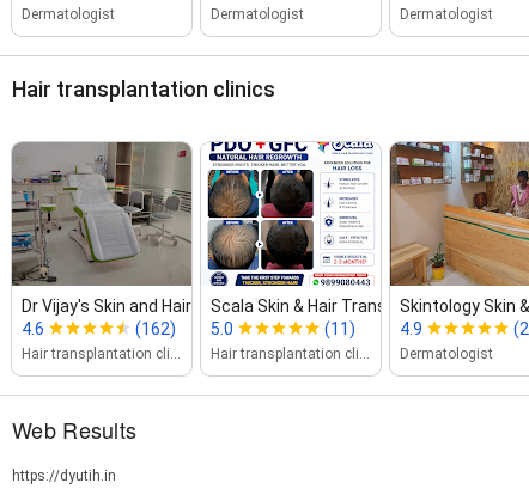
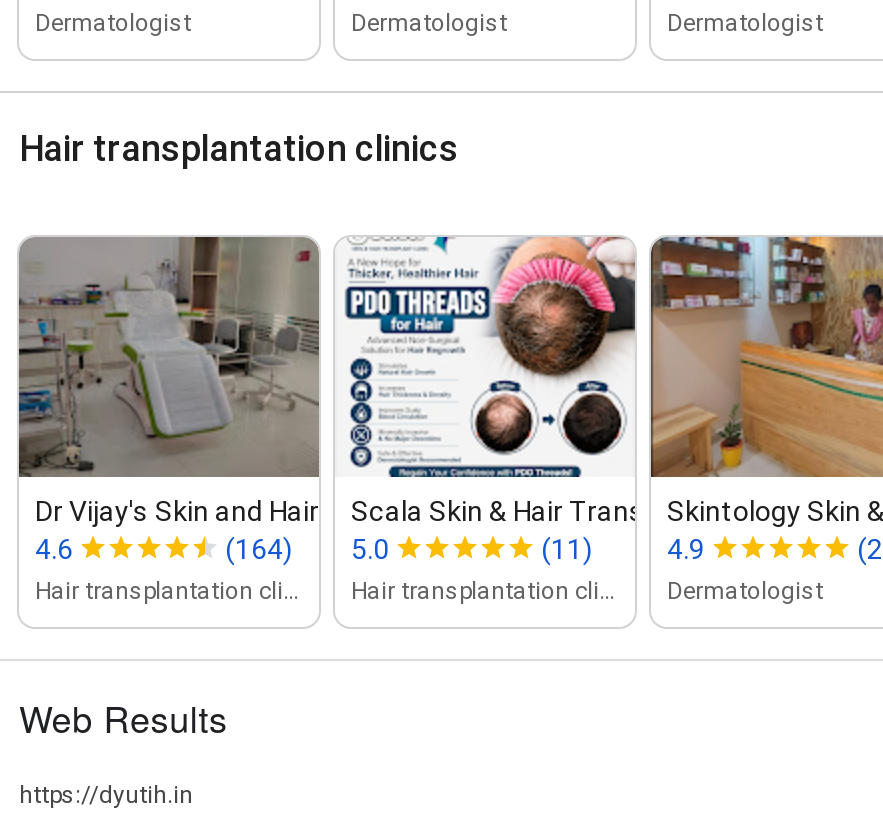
- [image]
- (162) 5.0
+ [image]
+ (164) 5.0
